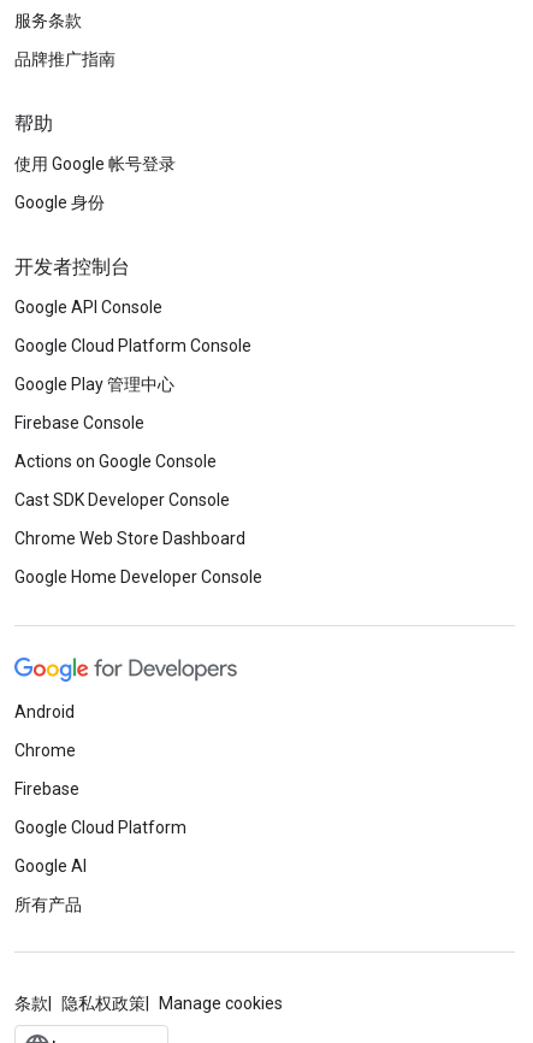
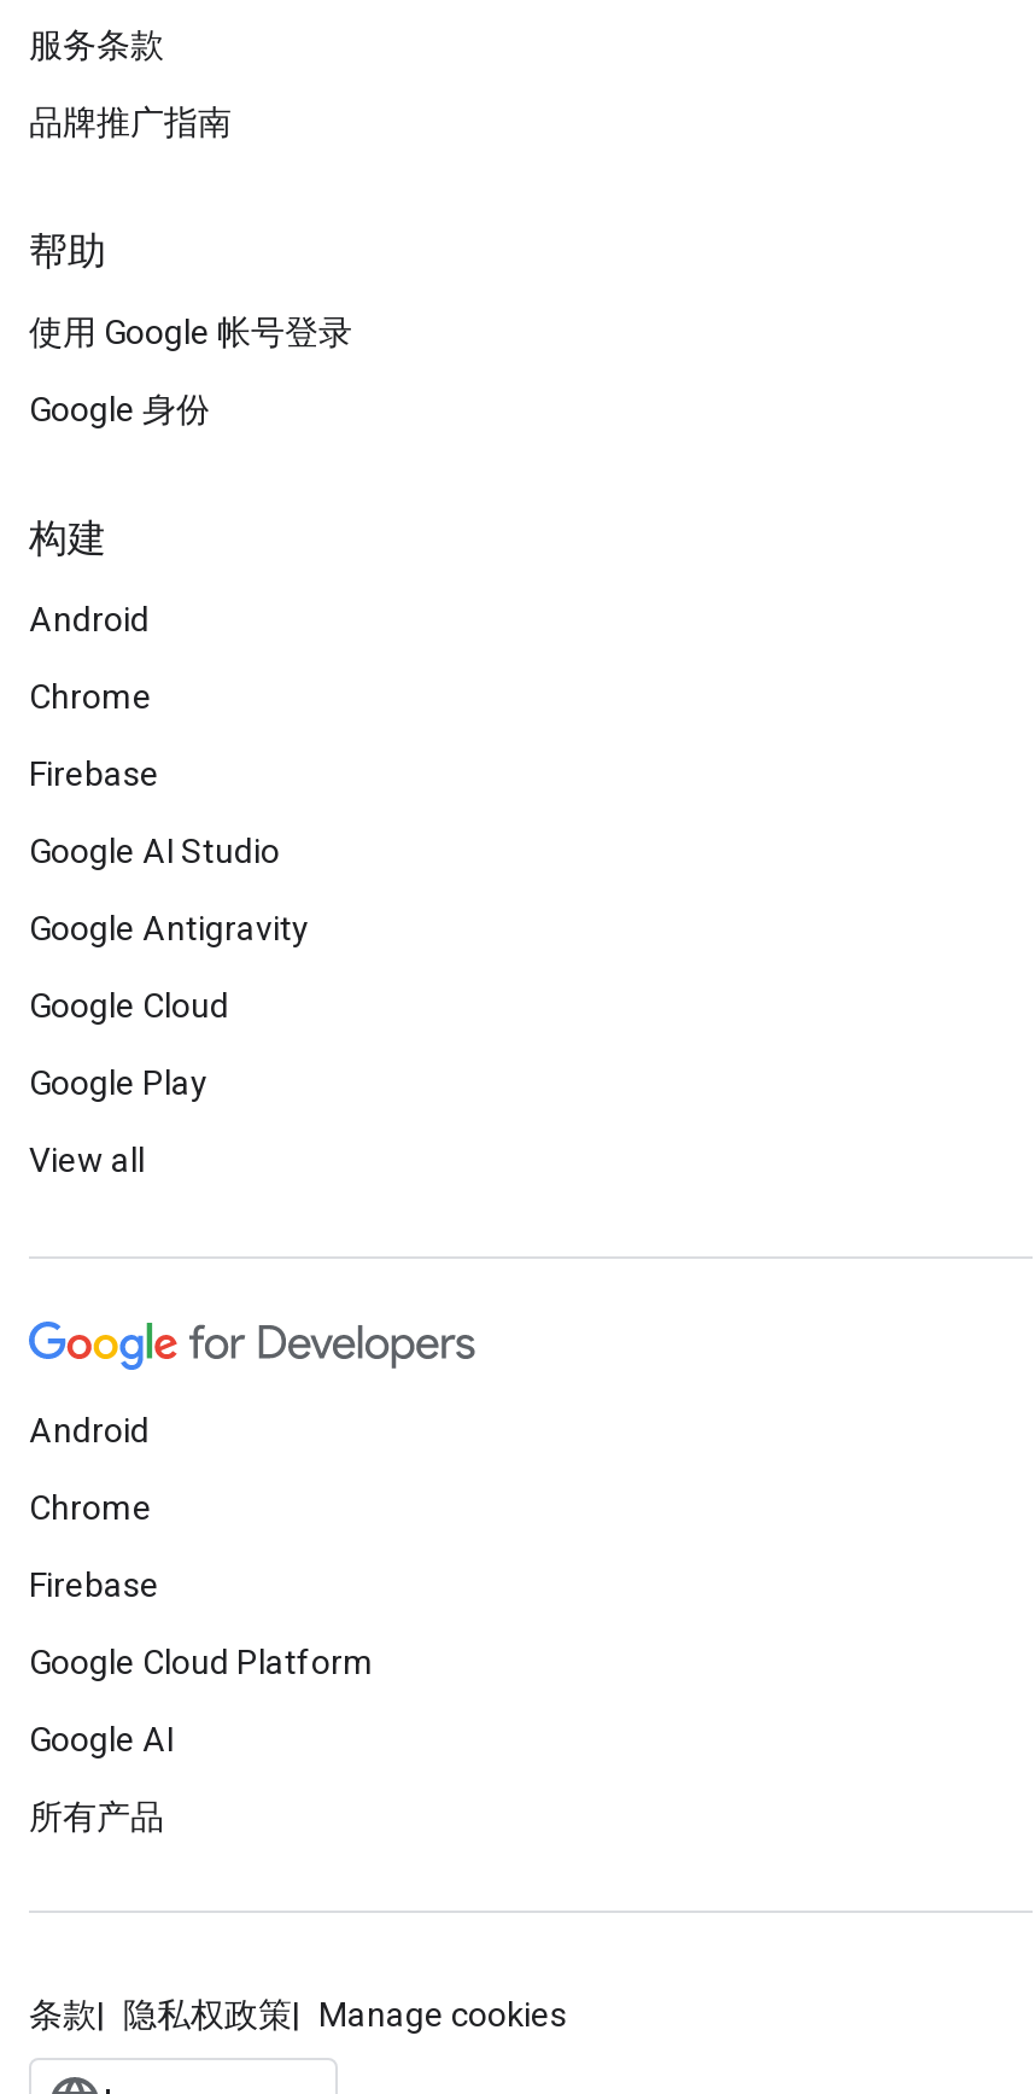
- 开发者控制台
+ 构建

- Google API Console
+ Android

- Google Cloud Platform Console
+ Chrome

- Google Play 管理中心
+ Firebase

- Firebase Console
+ Google AI Studio

- Actions on Google Console
+ Google Antigravity

- Cast SDK Developer Console
+ Google Cloud

- Chrome Web Store Dashboard
+ Google Play

- Google Home Developer Console
+ View all
